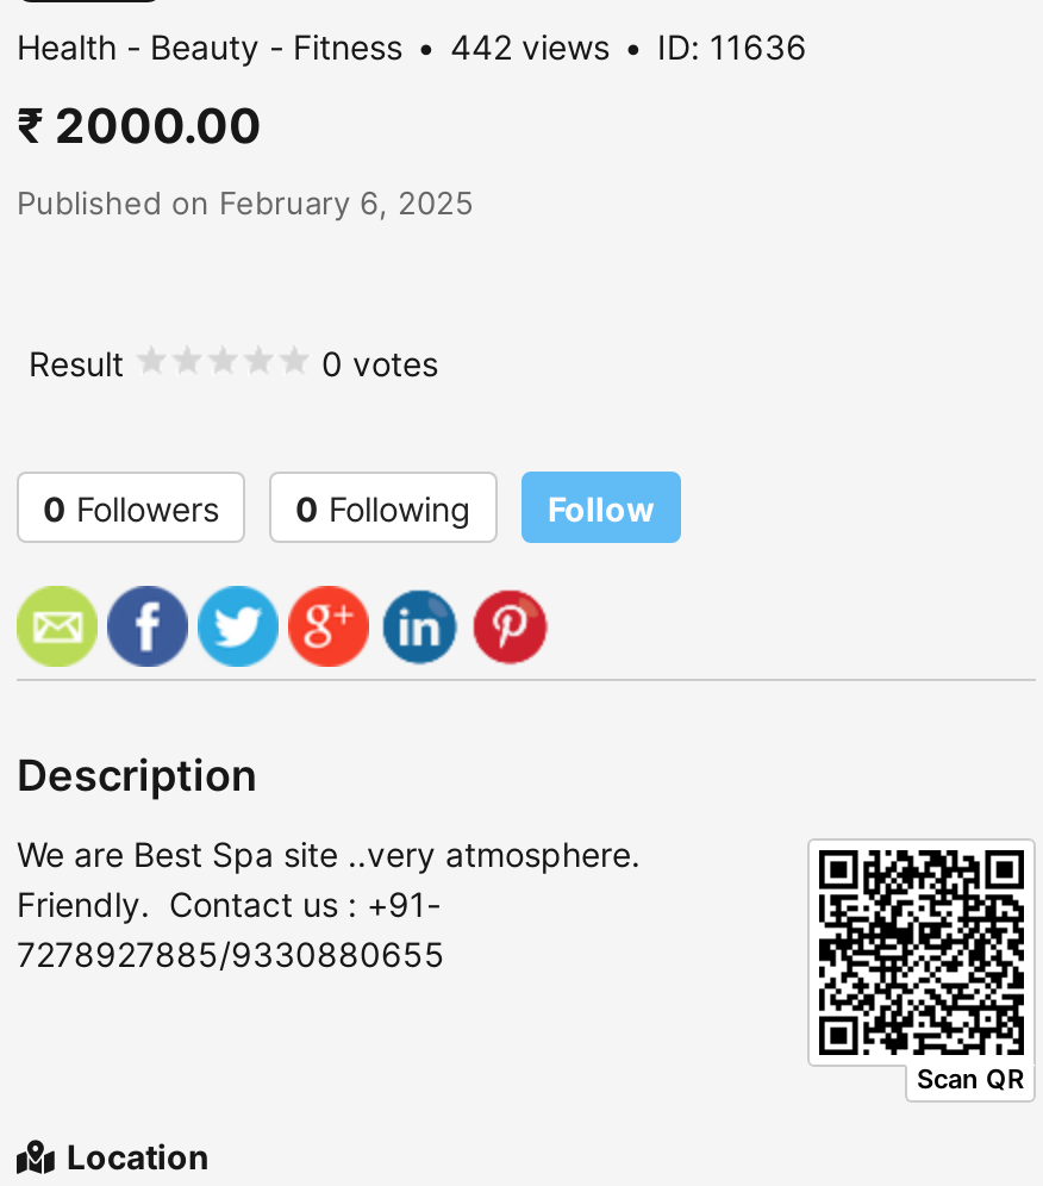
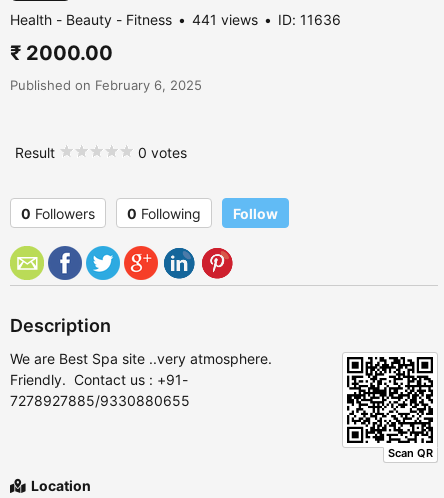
- Health - Beauty - Fitness 442 views ID: 11636
+ Health - Beauty - Fitness 441 views ID: 11636
